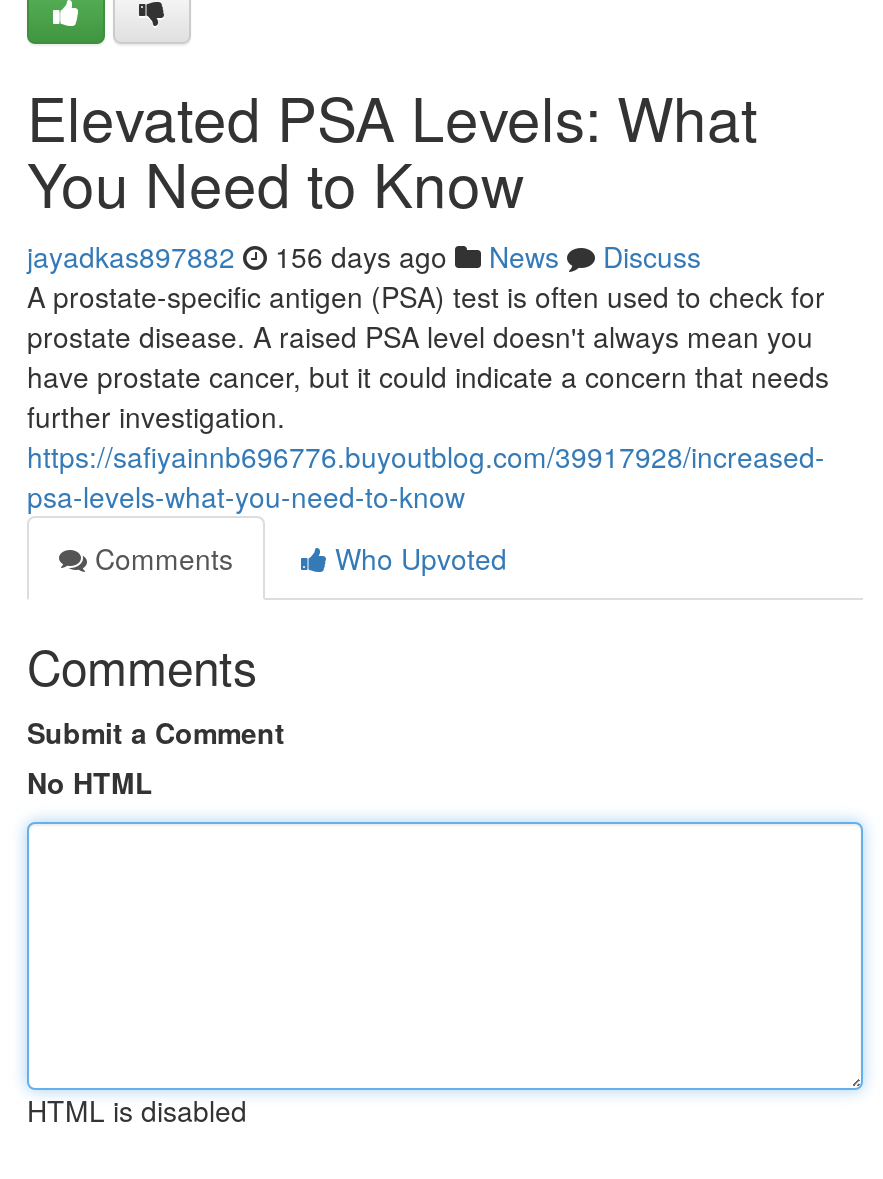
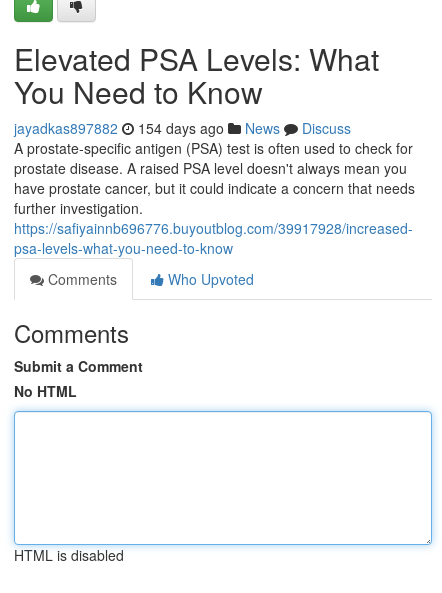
- jayadkas897882 156 days ago News Discuss
+ jayadkas897882 154 days ago News Discuss
